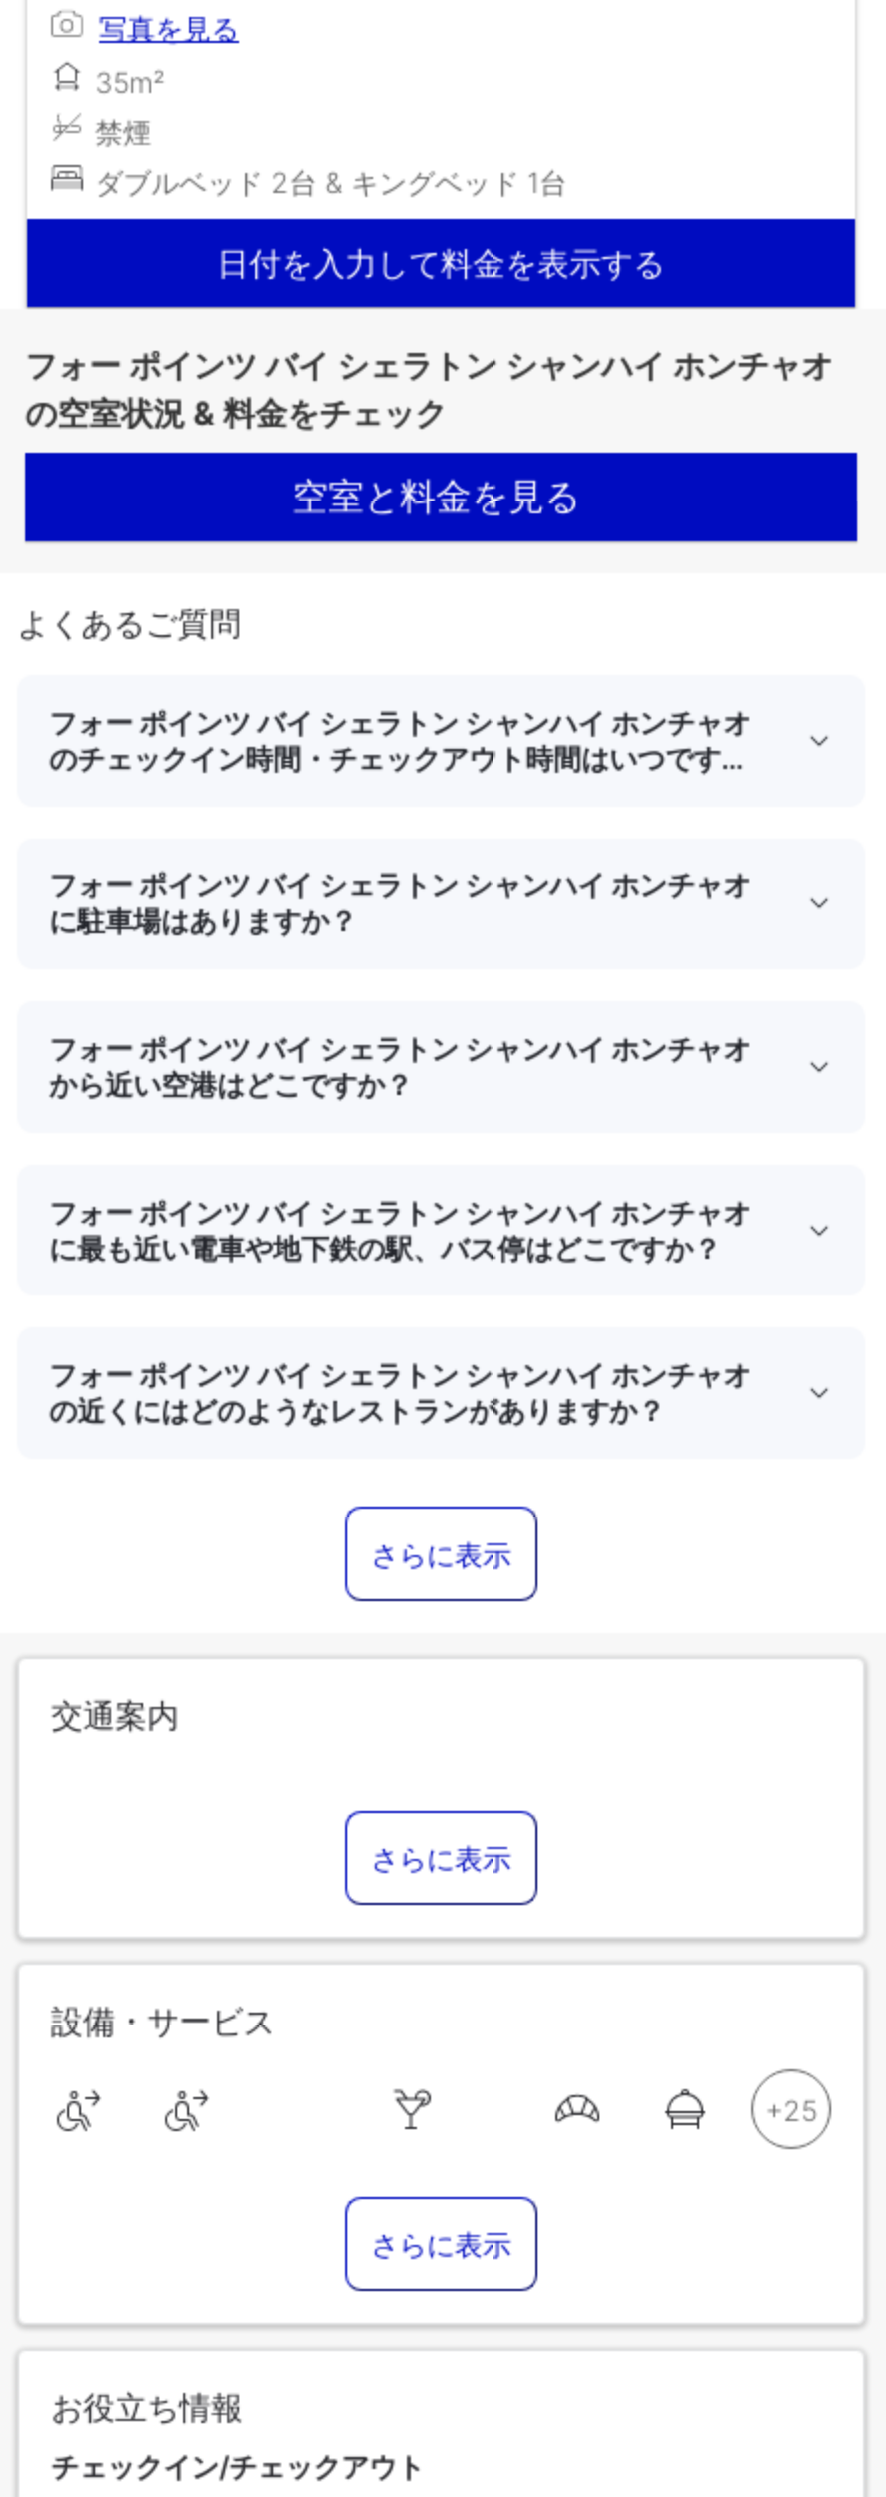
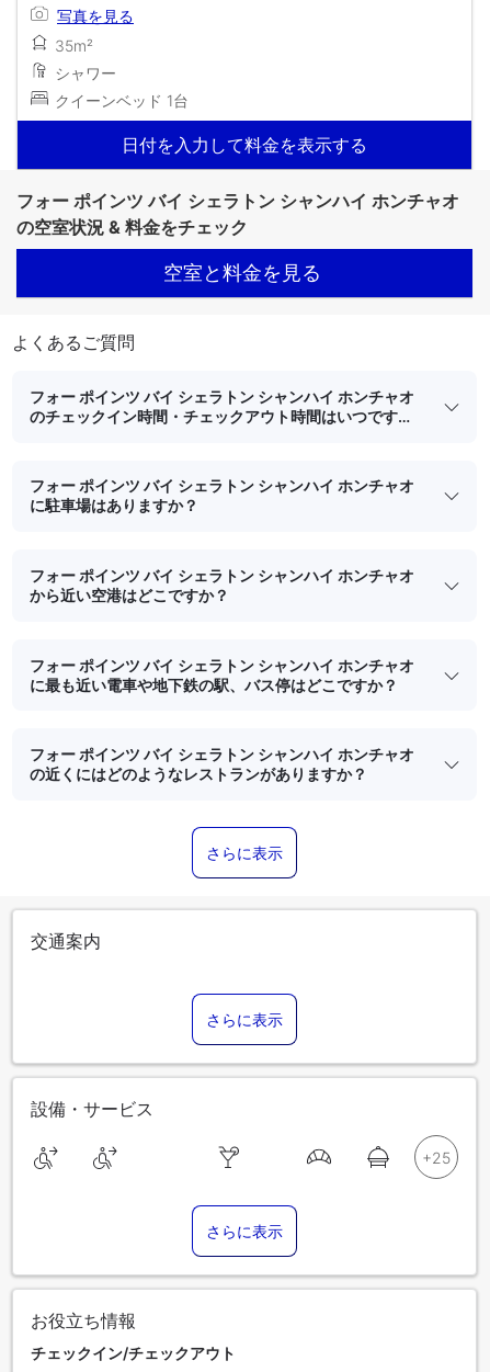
- 禁煙
+ シャワー

- ダブルベッド 2台 & キングベッド 1台
+ クイーンベッド 1台
